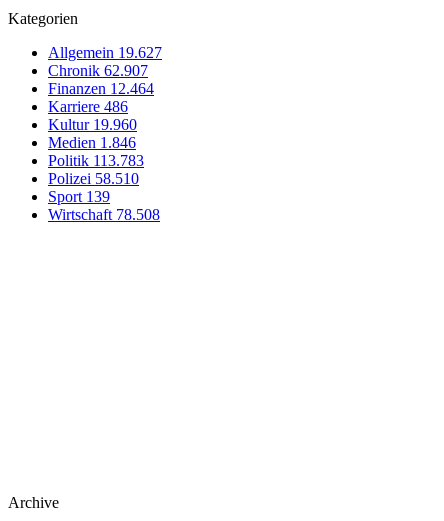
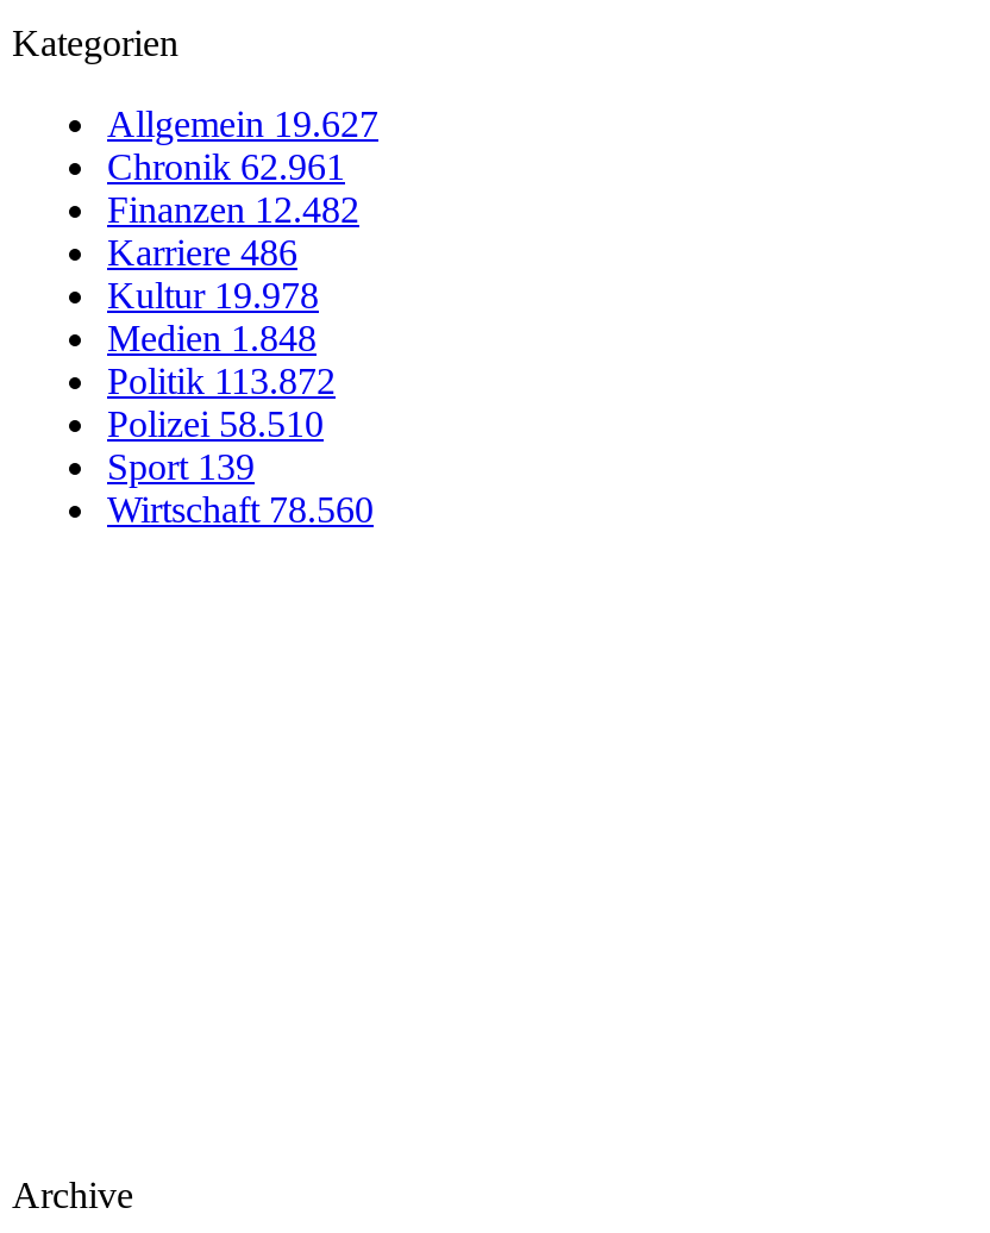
- Chronik 62.907
+ Chronik 62.961

- Finanzen 12.464
+ Finanzen 12.482

- Kultur 19.960
+ Kultur 19.978

- Medien 1.846
+ Medien 1.848

- Politik 113.783
+ Politik 113.872

- Wirtschaft 78.508
+ Wirtschaft 78.560
